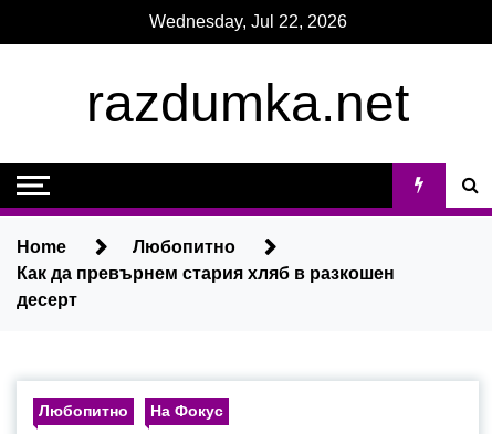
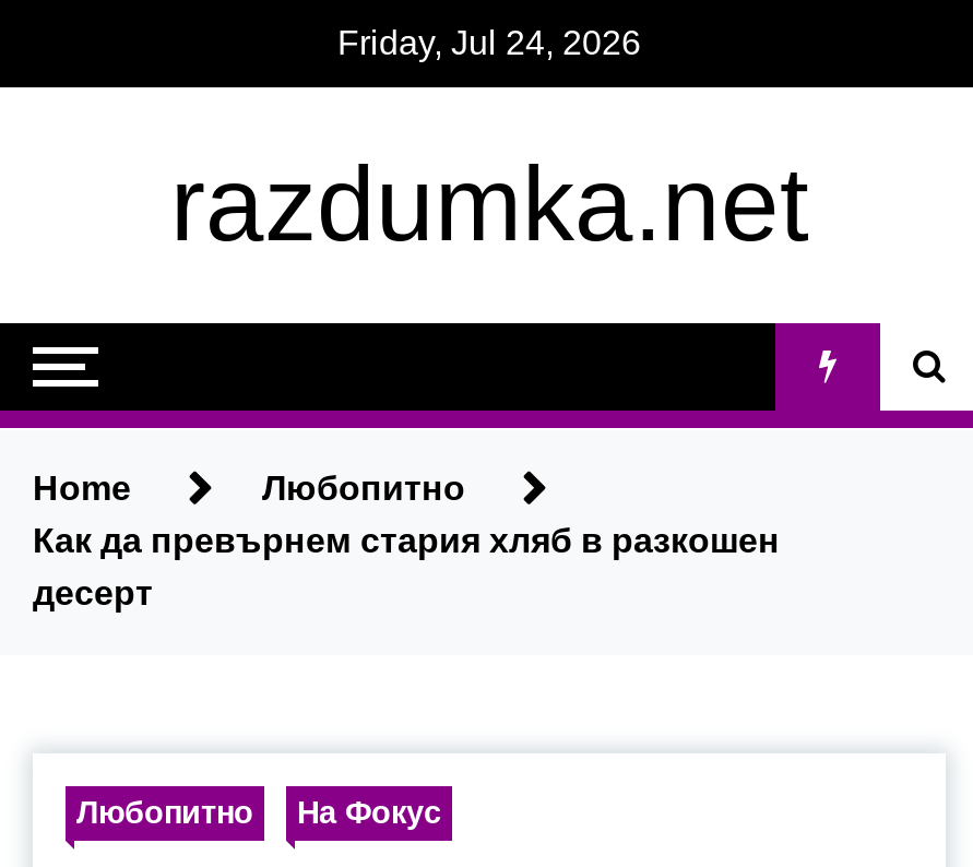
- Wednesday, Jul 22, 2026
+ Friday, Jul 24, 2026
